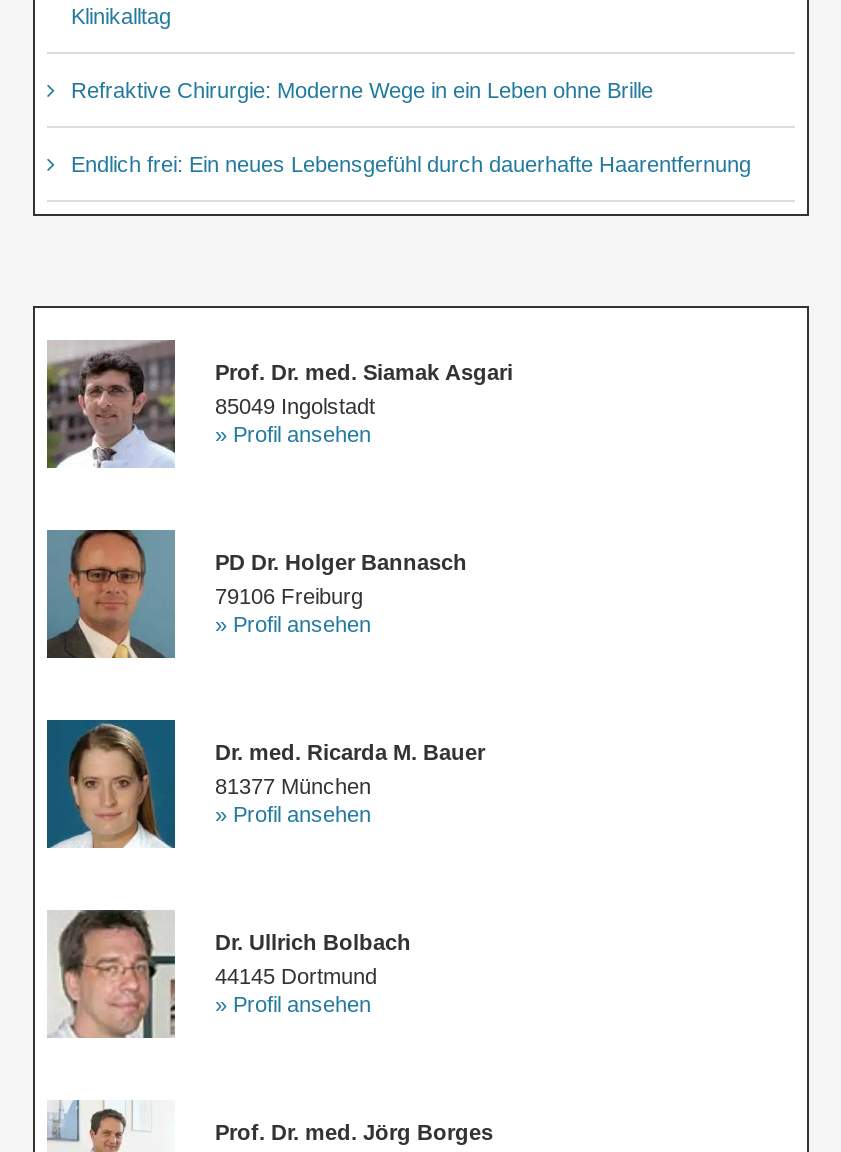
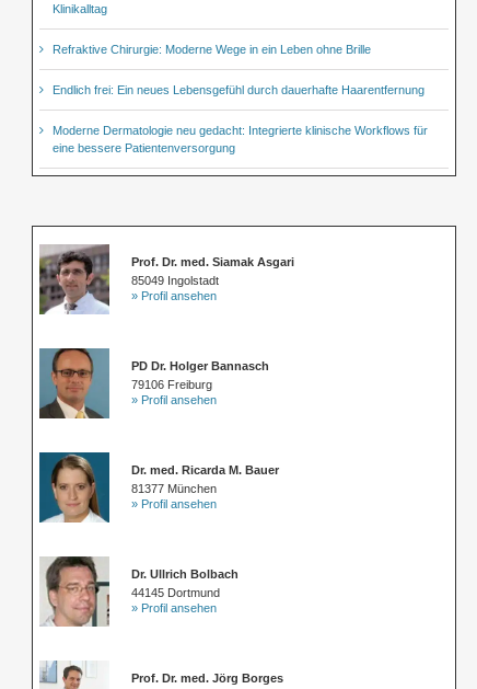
+ Moderne Dermatologie neu gedacht: Integrierte klinische Workflows für
+ eine bessere Patientenversorgung
